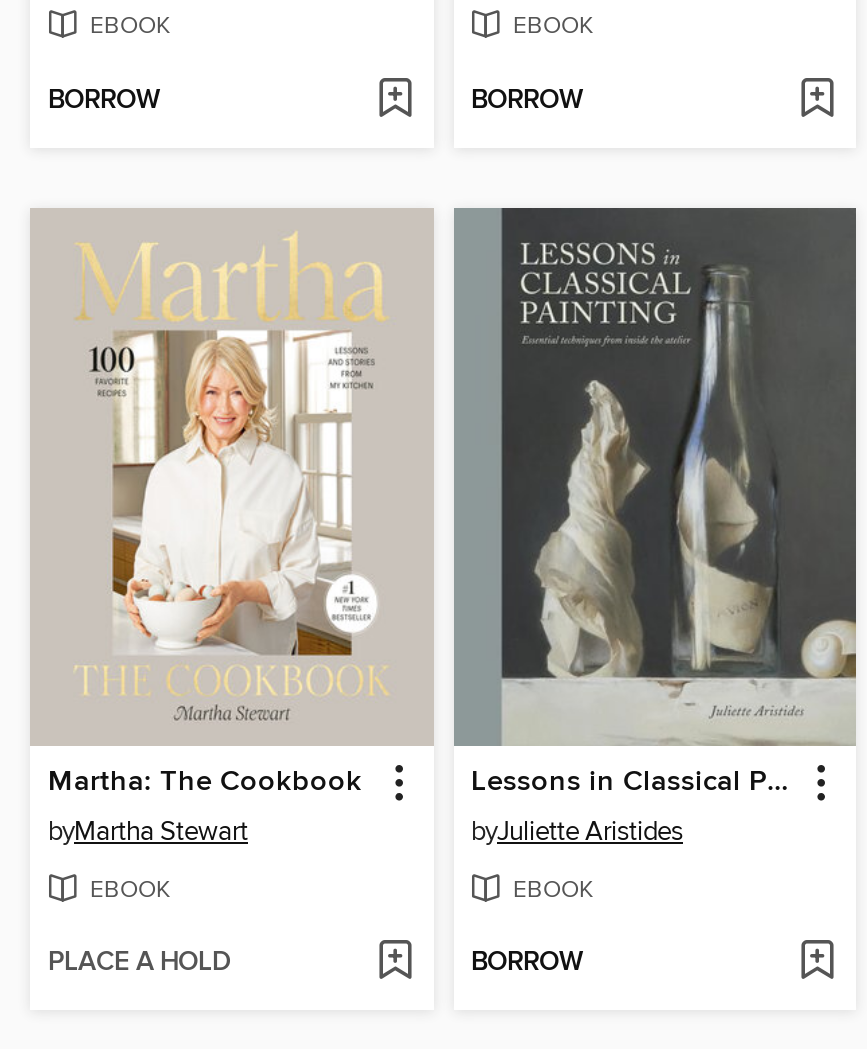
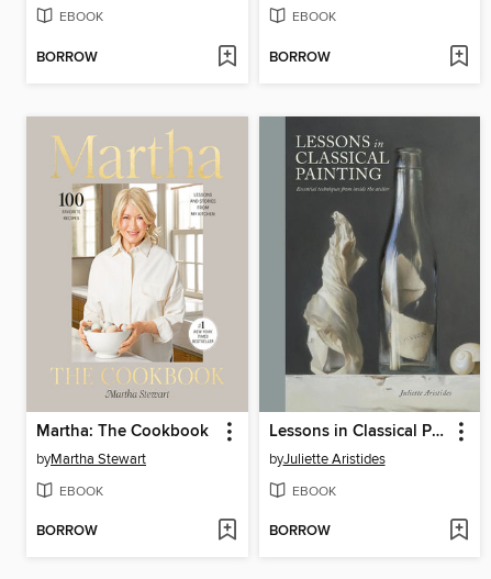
- PLACE A HOLD
+ BORROW
